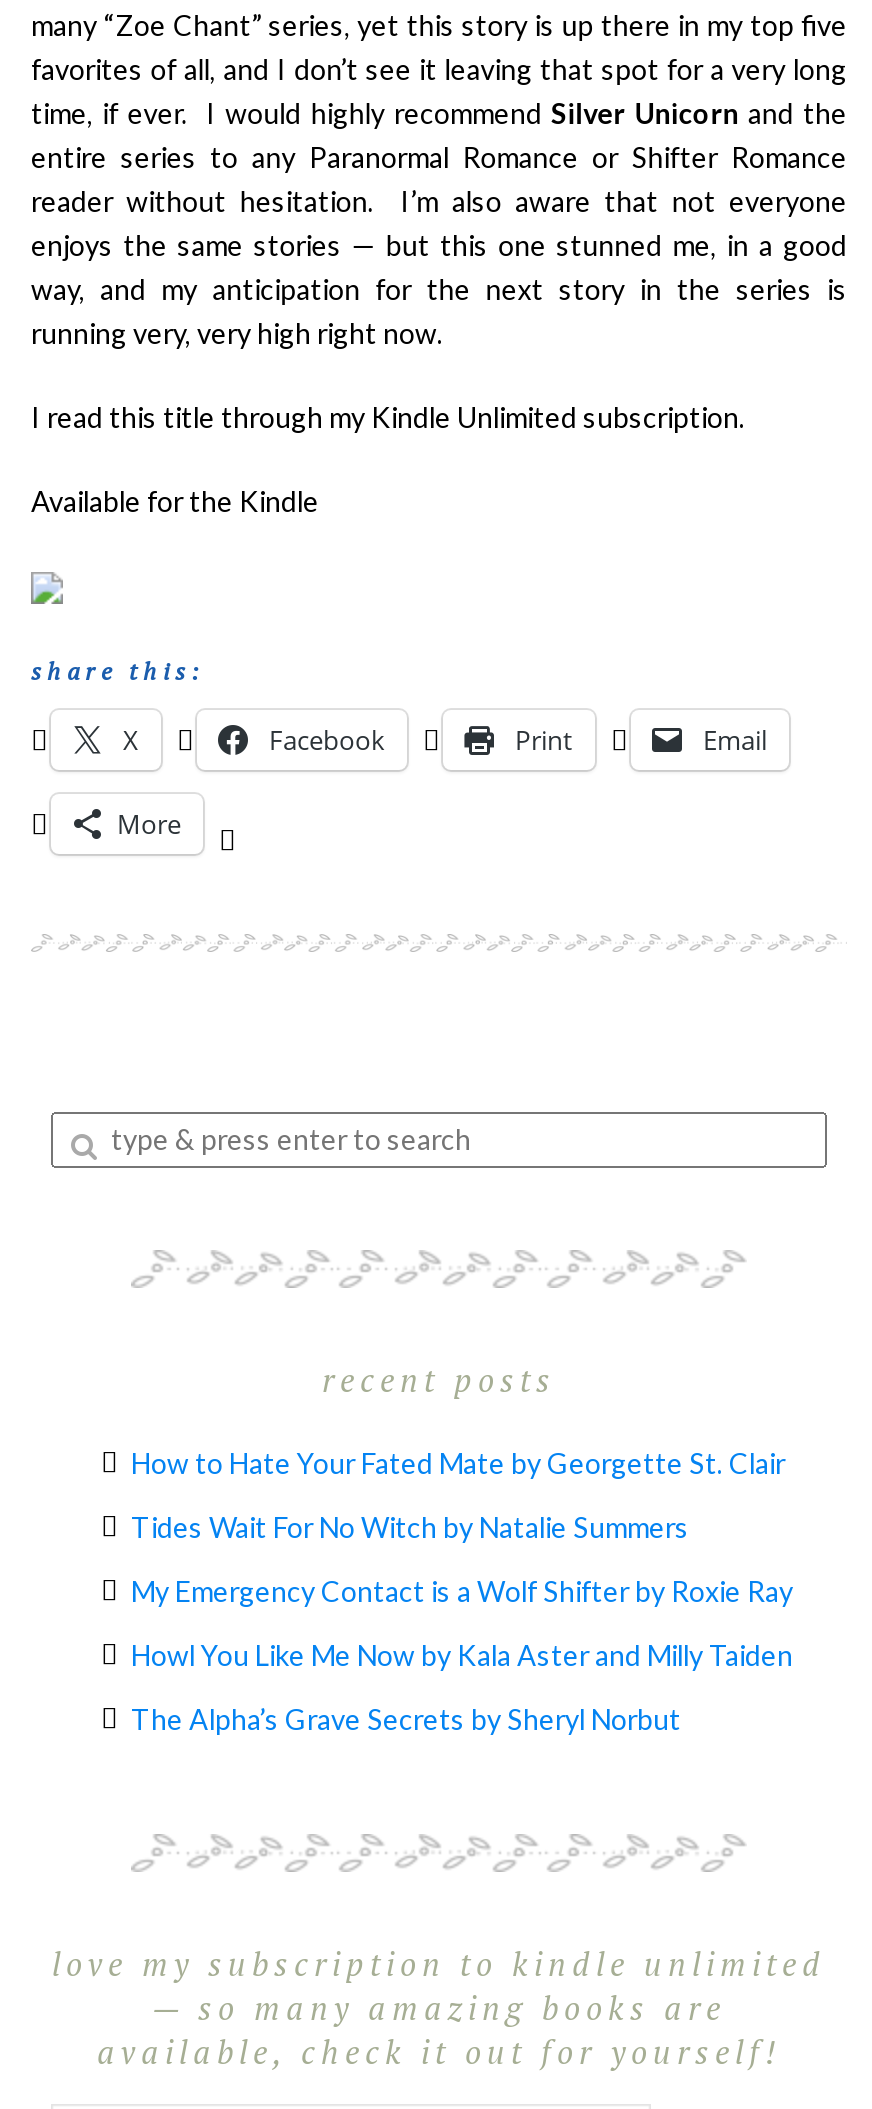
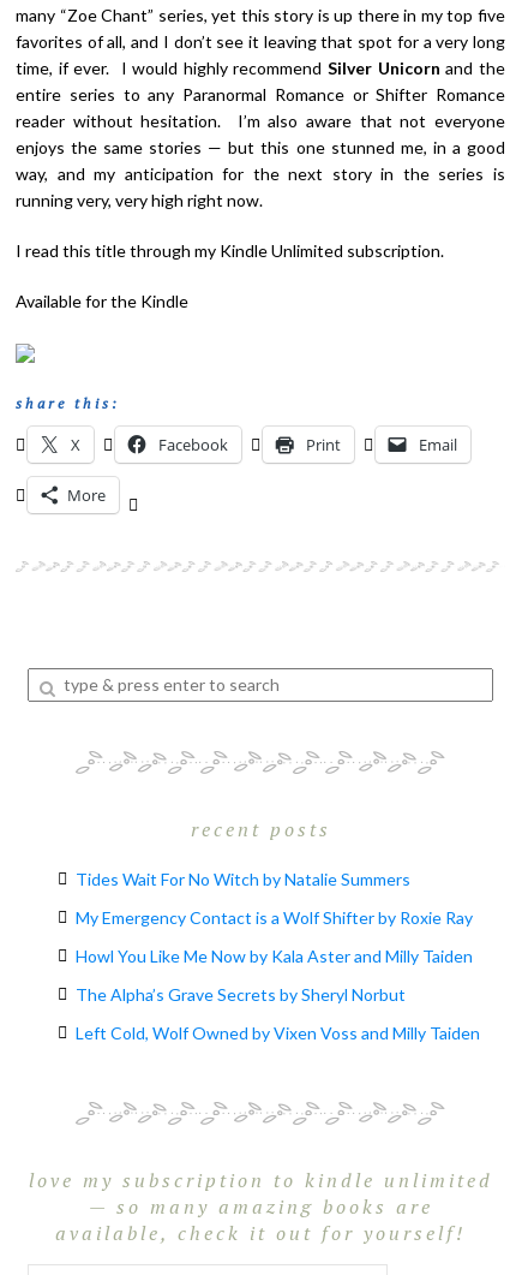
- How to Hate Your Fated Mate by Georgette St. Clair

moved up: Tides Wait For No Witch by Natalie Summers | My Emergency Contact is a Wolf Shifter by Roxie Ray | Howl You Like Me Now by Kala Aster and Milly Taiden | The Alpha’s Grave Secrets by Sheryl Norbut

+ Left Cold, Wolf Owned by Vixen Voss and Milly Taiden
